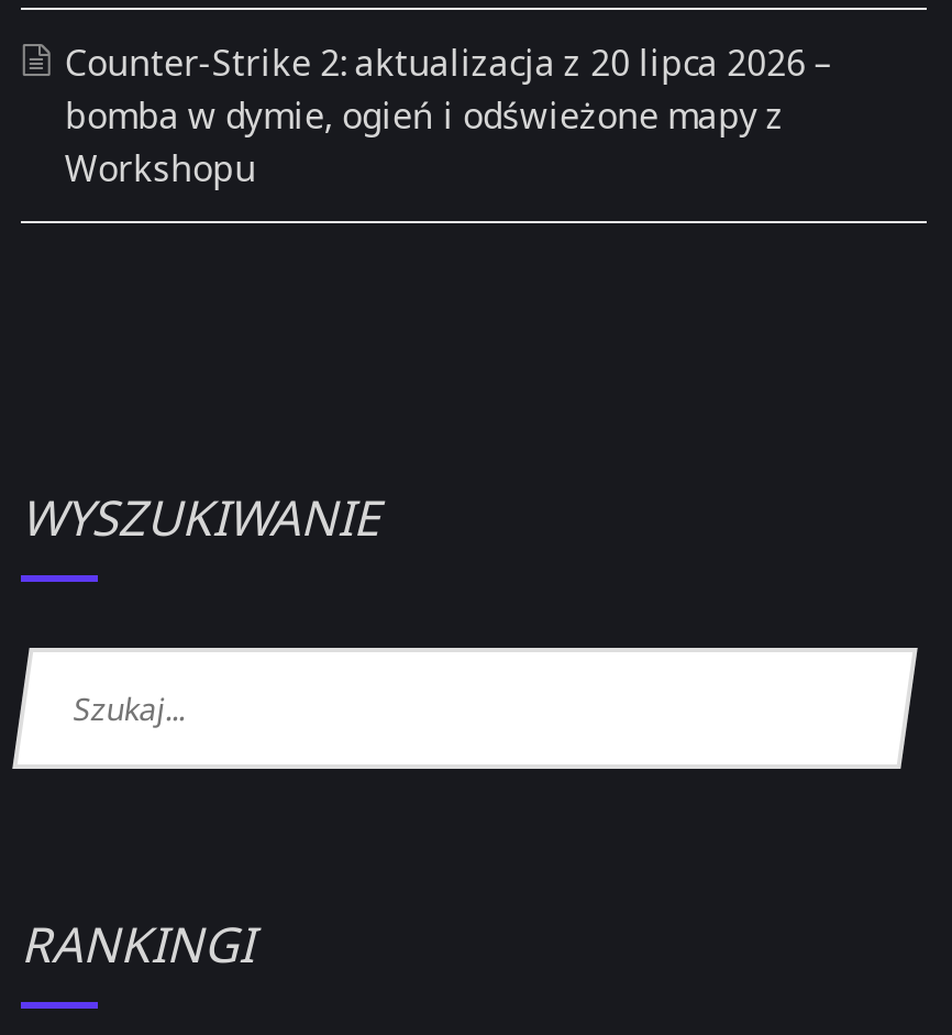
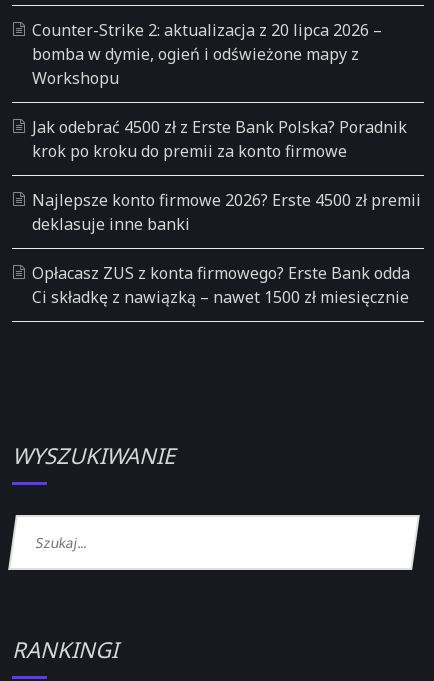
+ Jak odebrać 4500 zł z Erste Bank Polska? Poradnik
+ krok po kroku do premii za konto firmowe
+ Najlepsze konto firmowe 2026? Erste 4500 zł premii
+ deklasuje inne banki
+ Opłacasz ZUS z konta firmowego? Erste Bank odda
+ Ci składkę z nawiązką – nawet 1500 zł miesięcznie
